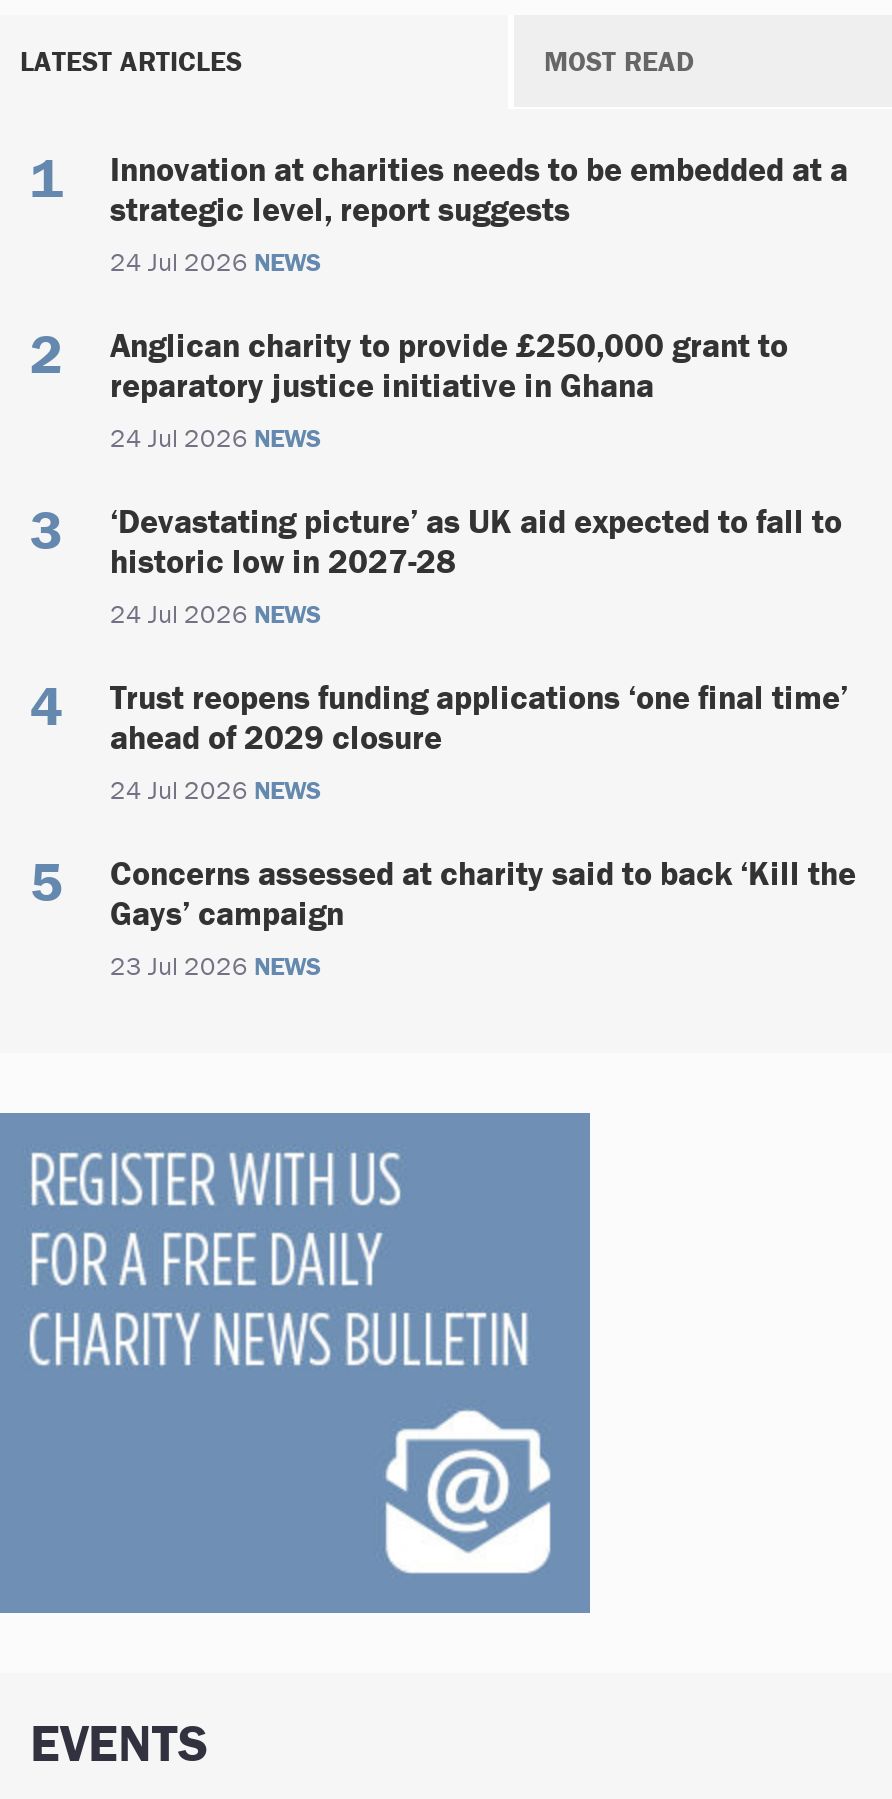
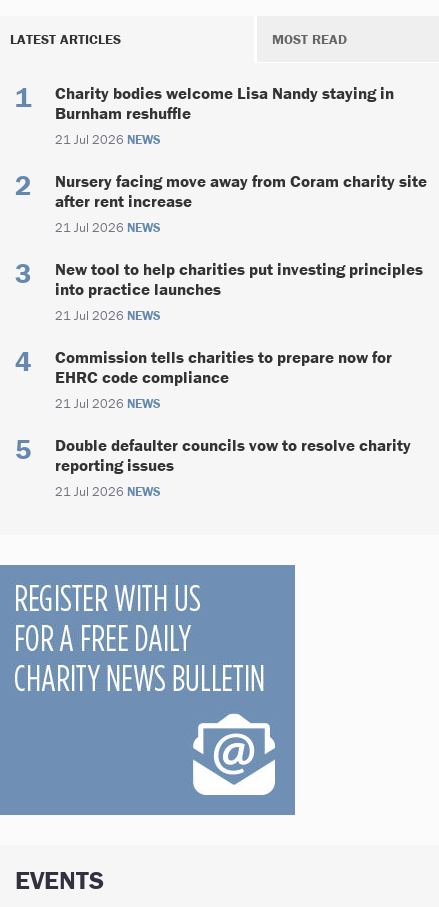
- Innovation at charities needs to be embedded at a
- strategic level, report suggests
- 24 Jul 2026 NEWS
+ Charity bodies welcome Lisa Nandy staying in
+ Burnham reshuffle
+ 21 Jul 2026 NEWS

- Anglican charity to provide £250,000 grant to
- reparatory justice initiative in Ghana
- 24 Jul 2026 NEWS
+ Nursery facing move away from Coram charity site
+ after rent increase
+ 21 Jul 2026 NEWS

- ‘Devastating picture’ as UK aid expected to fall to
- historic low in 2027-28
- 24 Jul 2026 NEWS
+ New tool to help charities put investing principles
+ into practice launches
+ 21 Jul 2026 NEWS

- Trust reopens funding applications ‘one final time’
- ahead of 2029 closure
- 24 Jul 2026 NEWS
+ Commission tells charities to prepare now for
+ EHRC code compliance
+ 21 Jul 2026 NEWS

- Concerns assessed at charity said to back ‘Kill the
- Gays’ campaign
- 23 Jul 2026 NEWS
+ Double defaulter councils vow to resolve charity
+ reporting issues
+ 21 Jul 2026 NEWS
